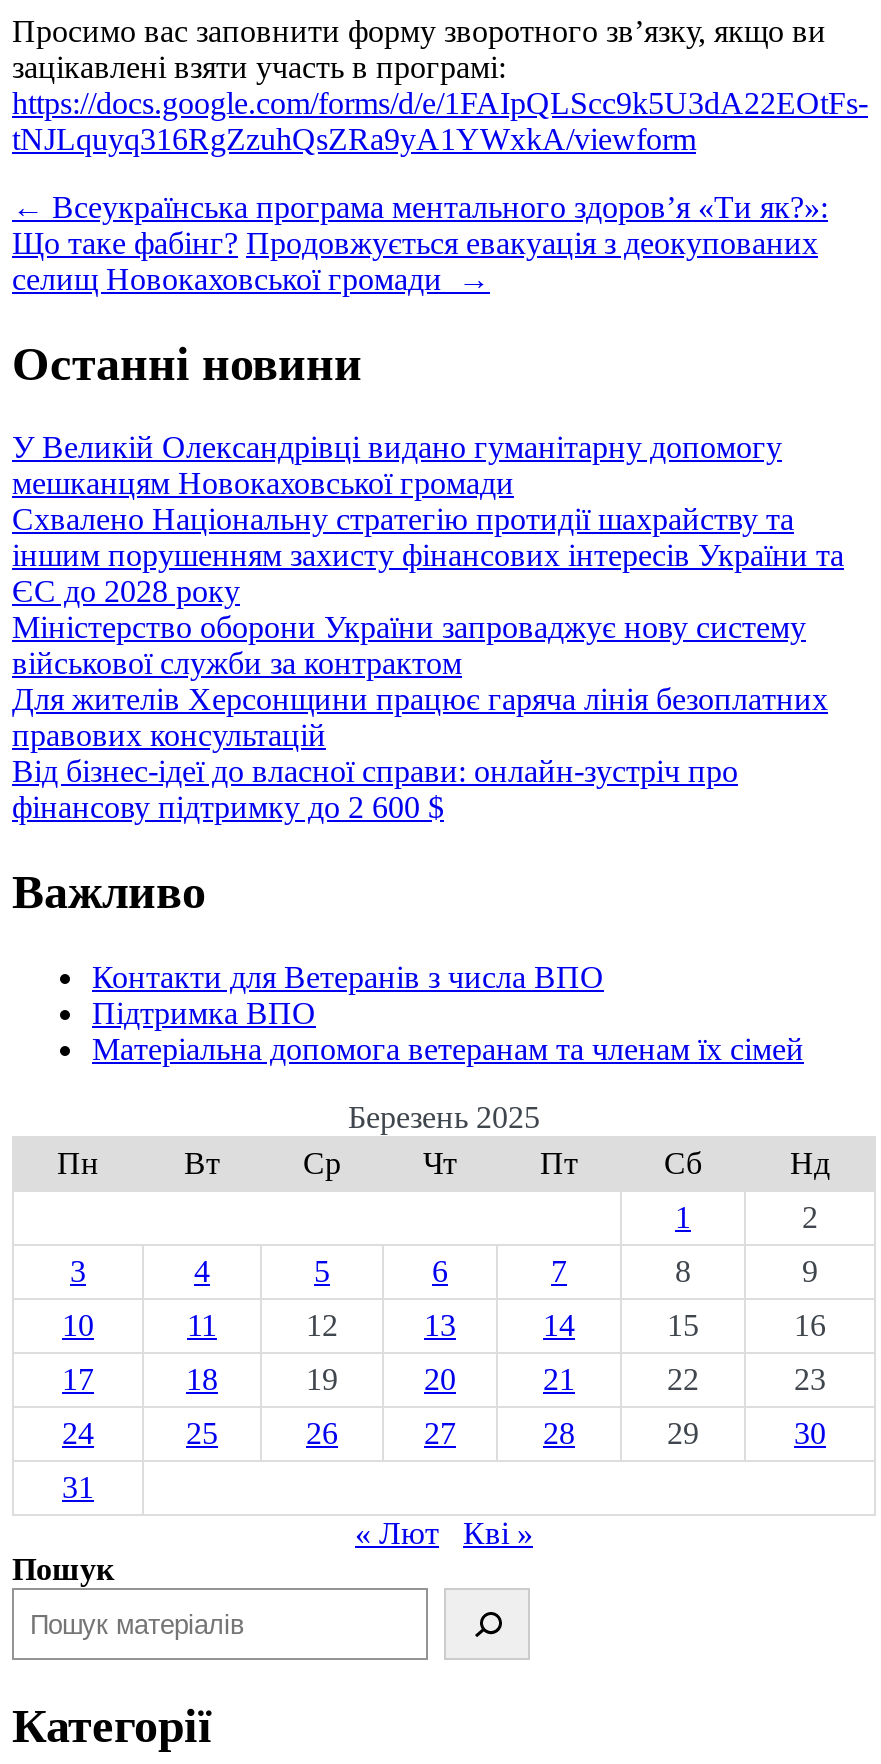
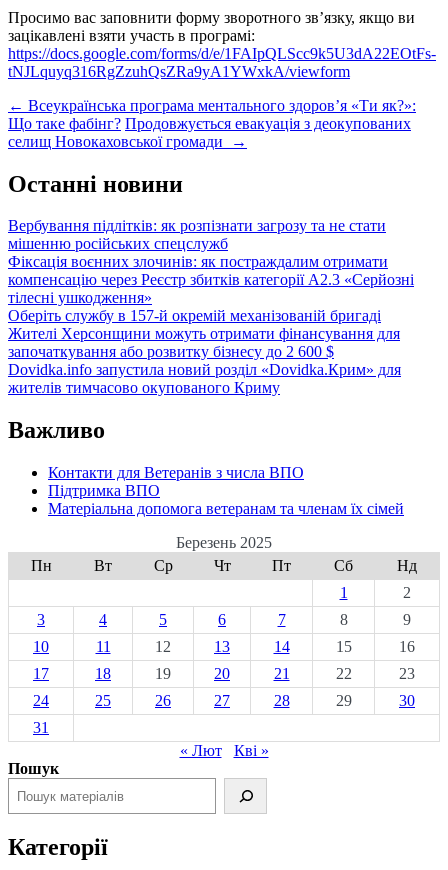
- У Великій Олександрівці видано гуманітарну допомогу
- мешканцям Новокаховської громади
- Схвалено Національну стратегію протидії шахрайству та
- іншим порушенням захисту фінансових інтересів України та
- ЄС до 2028 року
- Міністерство оборони України запроваджує нову систему
- військової служби за контрактом
- Для жителів Херсонщини працює гаряча лінія безоплатних
- правових консультацій
- Від бізнес-ідеї до власної справи: онлайн-зустріч про
- фінансову підтримку до 2 600 $
+ Вербування підлітків: як розпізнати загрозу та не стати
+ мішенню російських спецслужб
+ Фіксація воєнних злочинів: як постраждалим отримати
+ компенсацію через Реєстр збитків категорії А2.3 «Серйозні
+ тілесні ушкодження»
+ Оберіть службу в 157-й окремій механізованій бригаді
+ Жителі Херсонщини можуть отримати фінансування для
+ започаткування або розвитку бізнесу до 2 600 $
+ Dovidka.info запустила новий розділ «Dovidka.Крим» для
+ жителів тимчасово окупованого Криму
